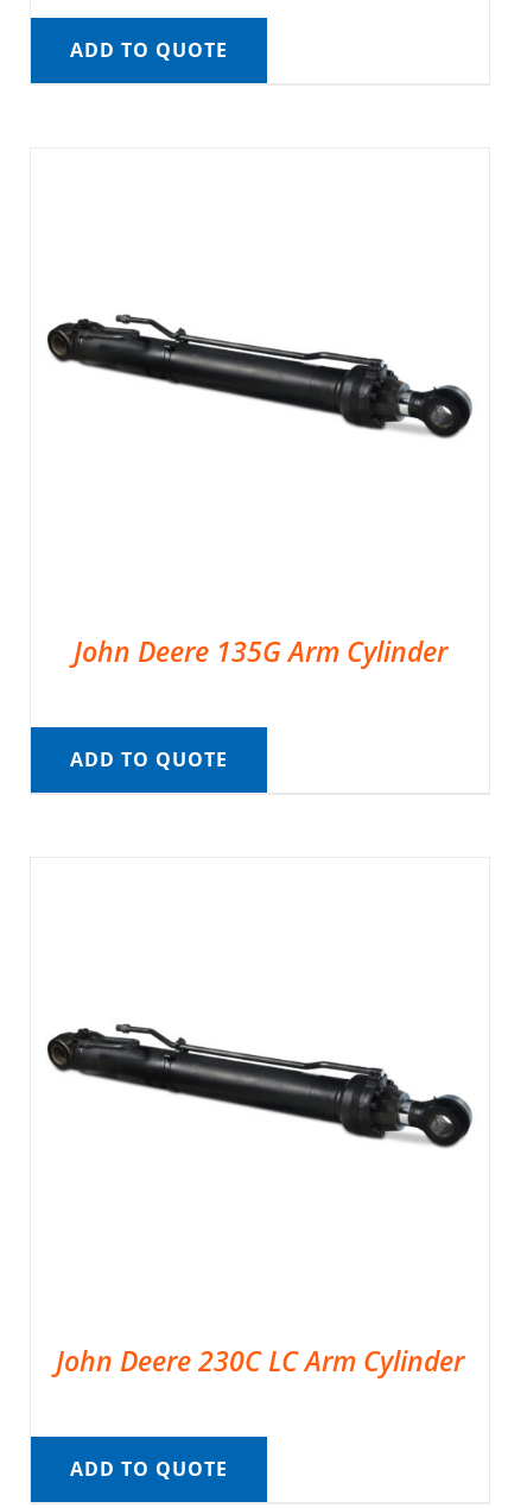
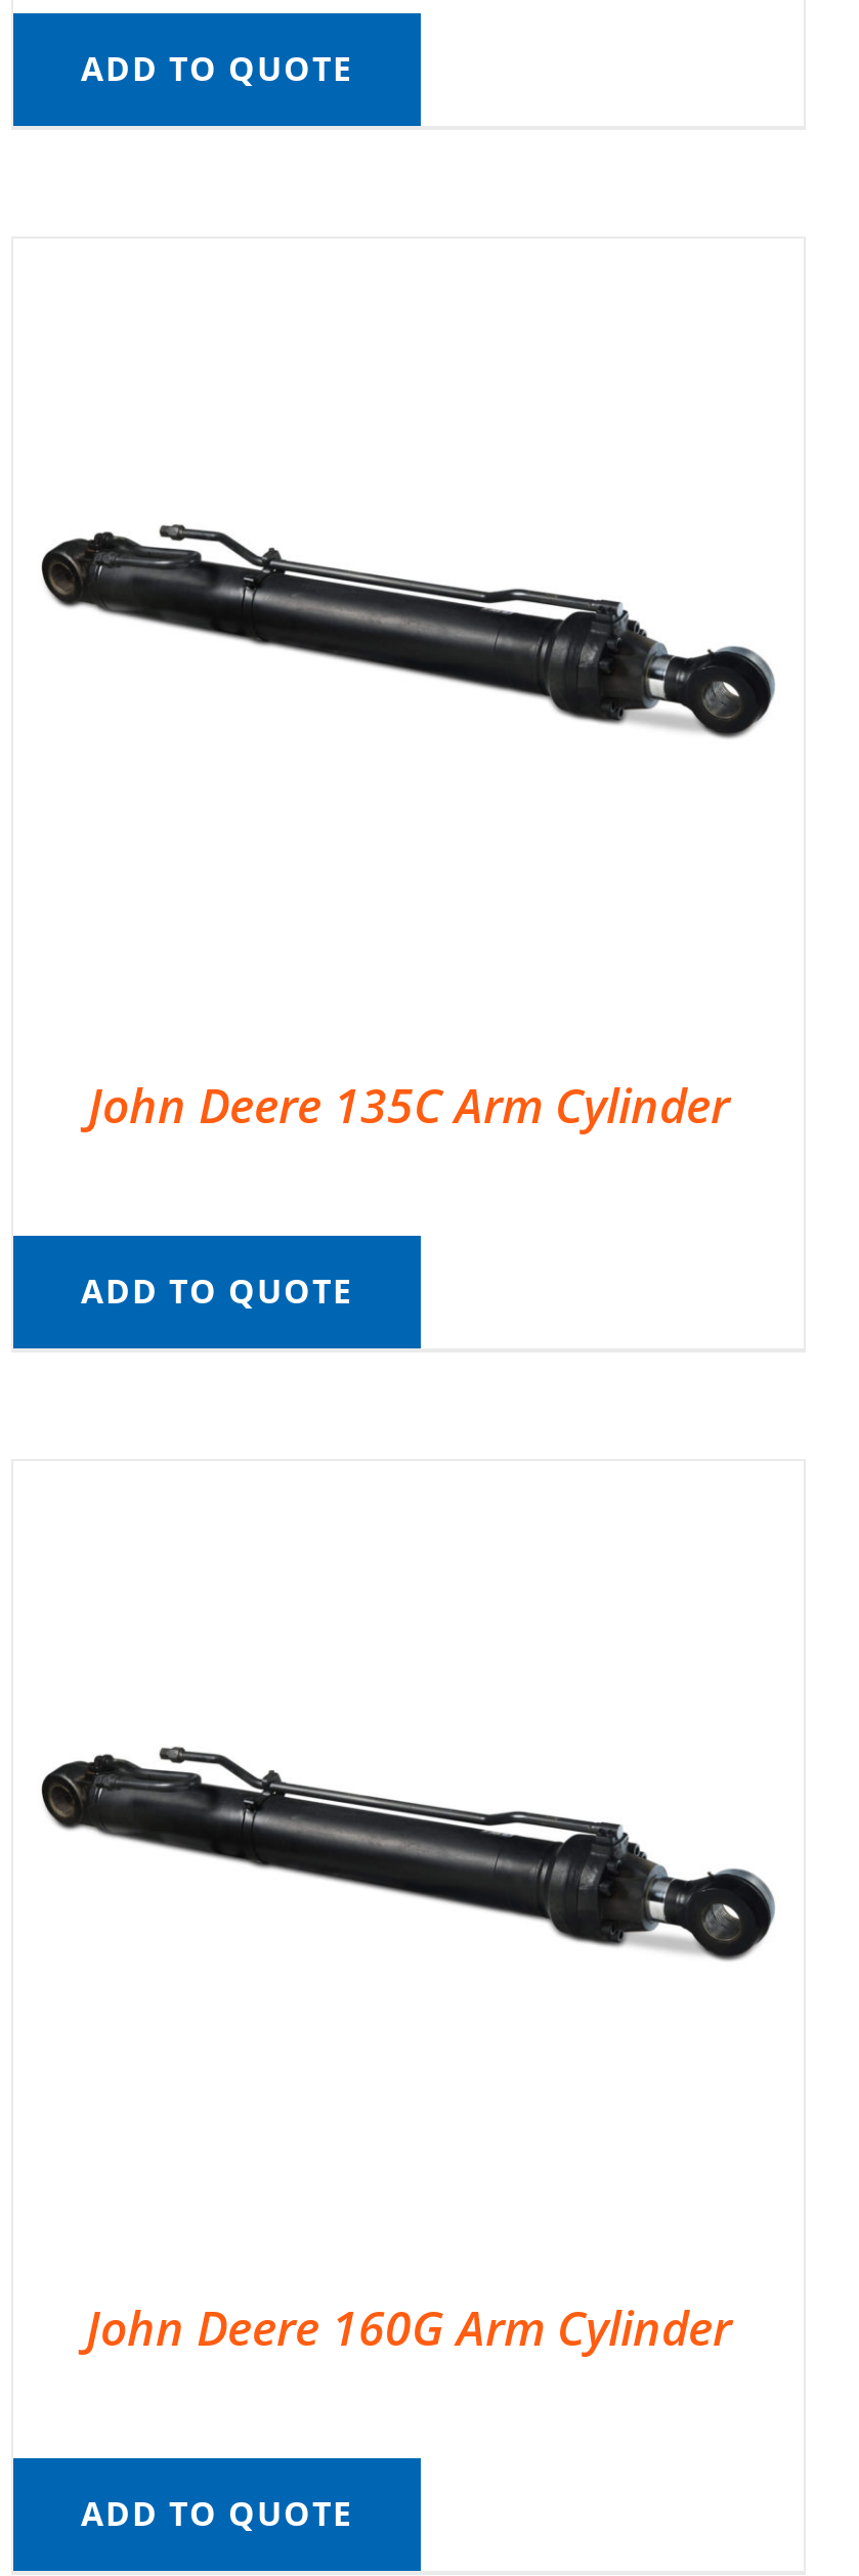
- John Deere 135G Arm Cylinder
+ John Deere 135C Arm Cylinder

- John Deere 230C LC Arm Cylinder
+ John Deere 160G Arm Cylinder
